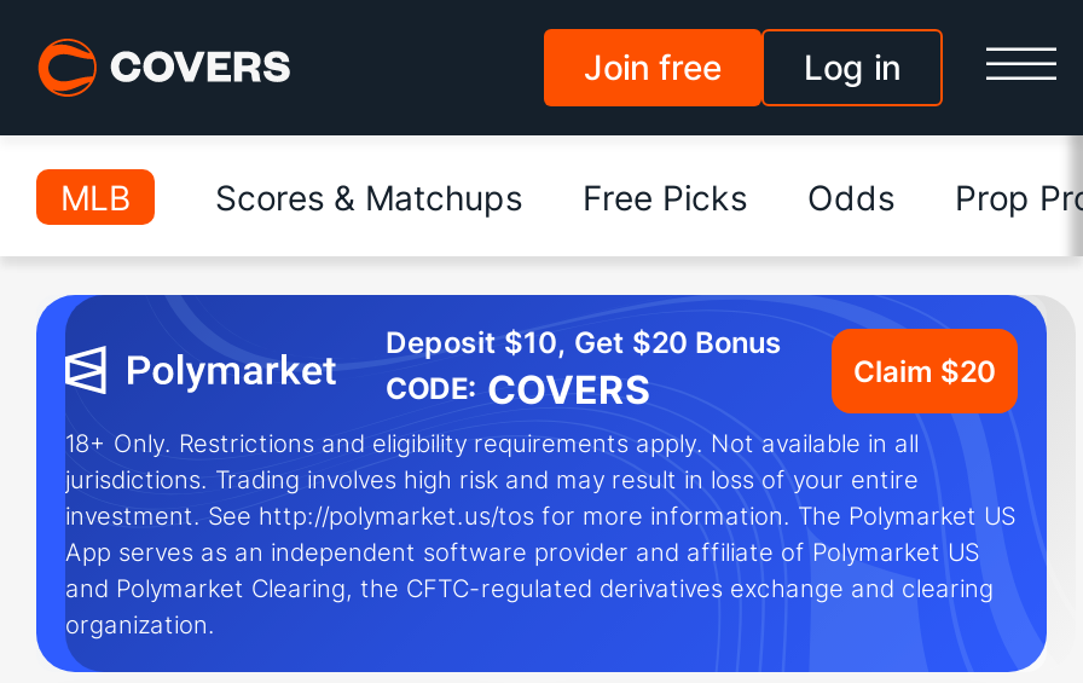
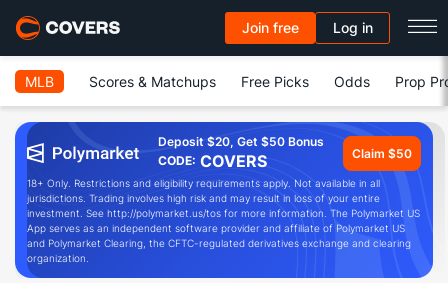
- Deposit $10, Get $20 Bonus
+ Deposit $20, Get $50 Bonus

- Claim $20
+ Claim $50
